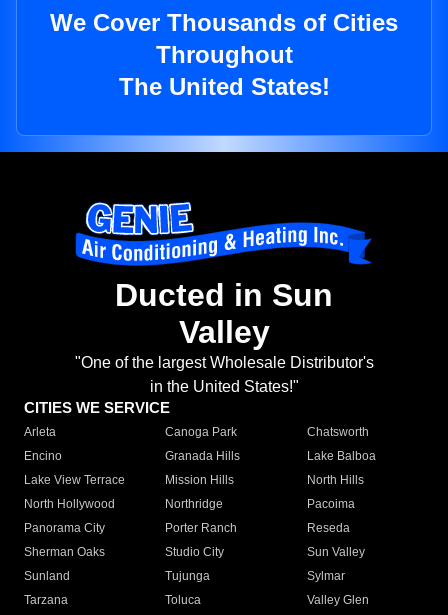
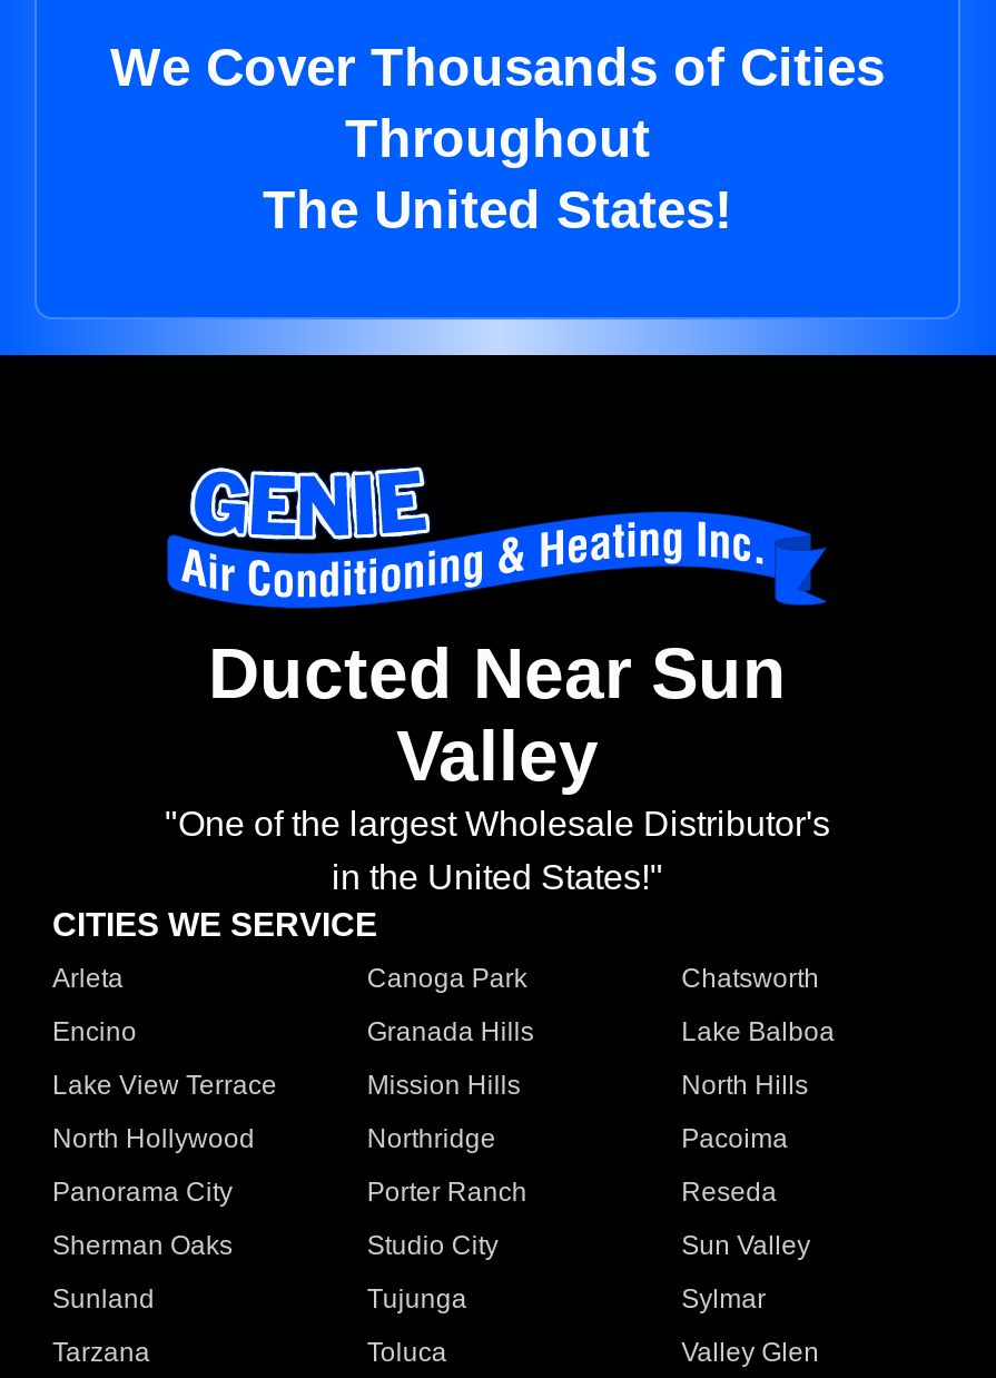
- Ducted in Sun
+ Ducted Near Sun
